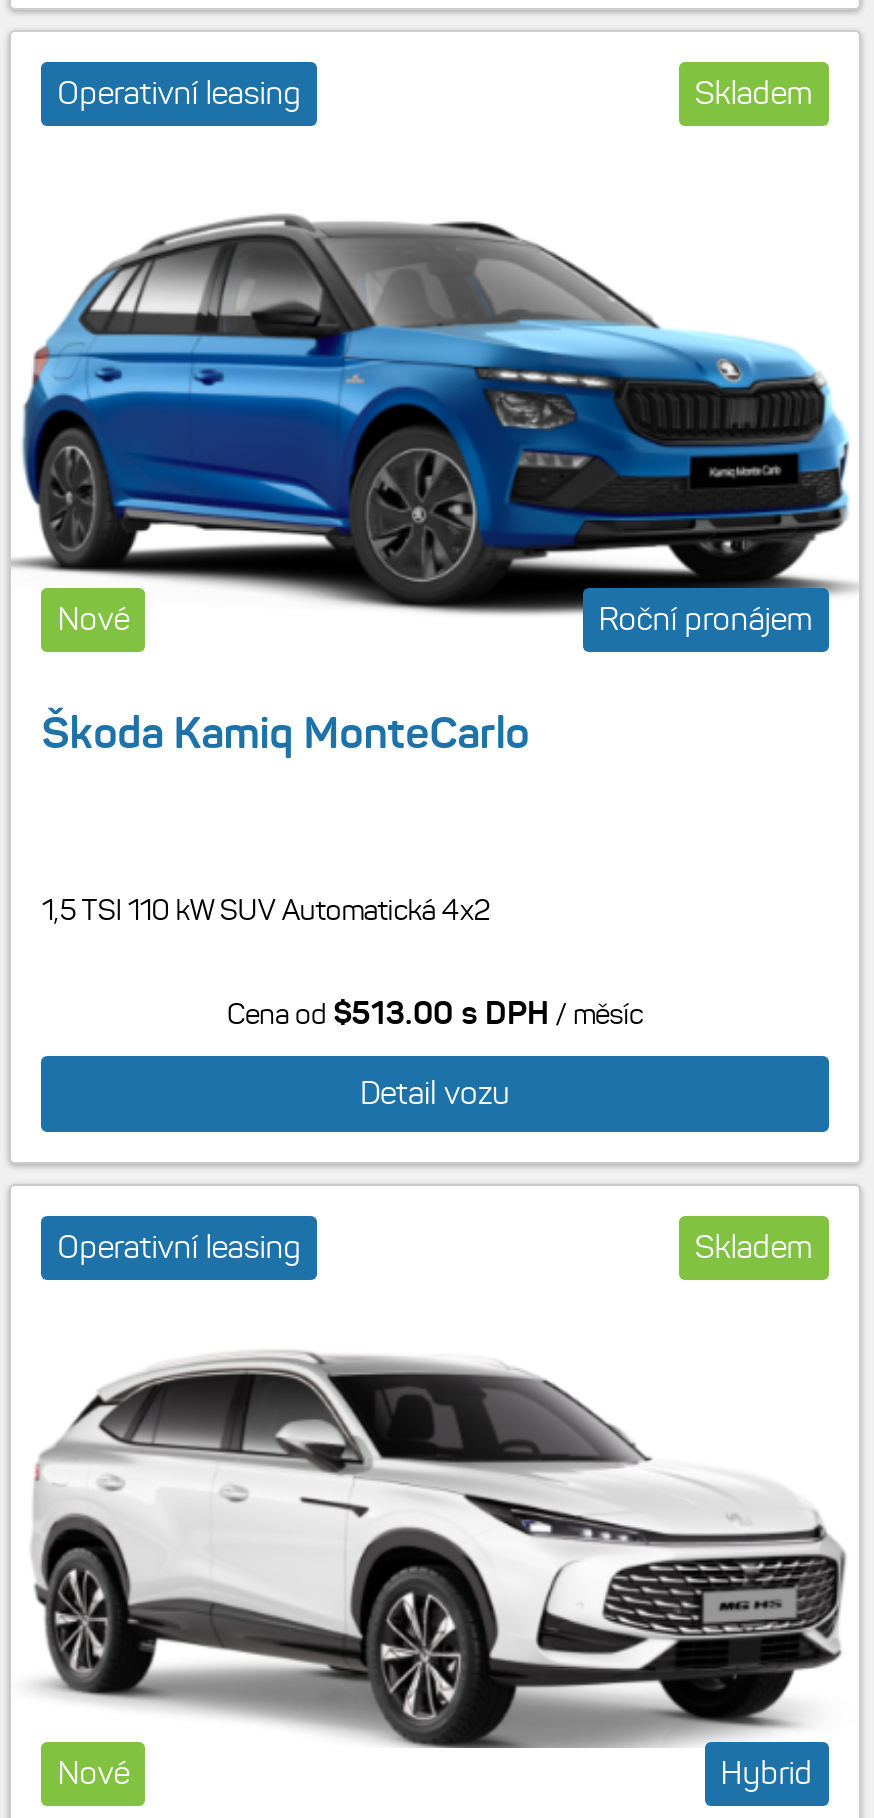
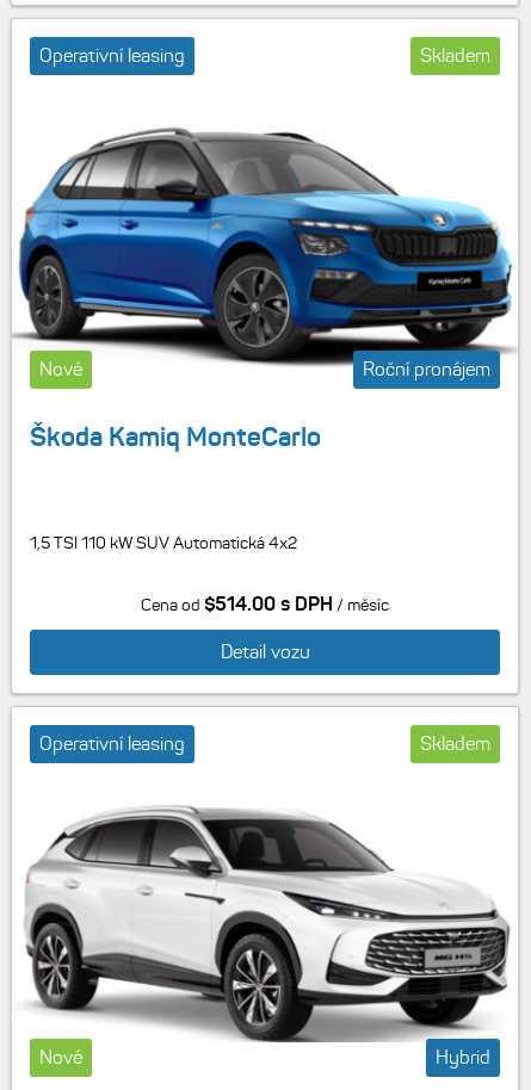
- Cena od $513.00 s DPH / měsíc
+ Cena od $514.00 s DPH / měsíc
